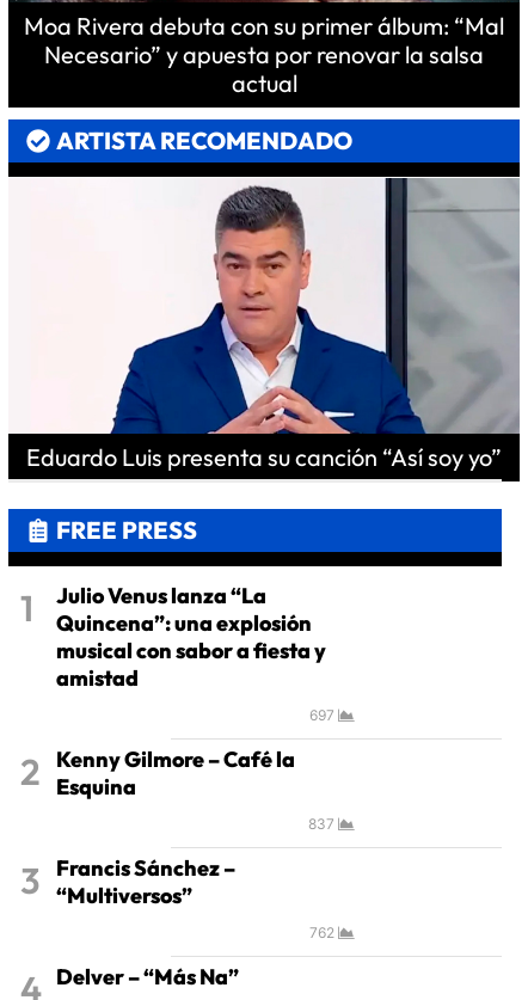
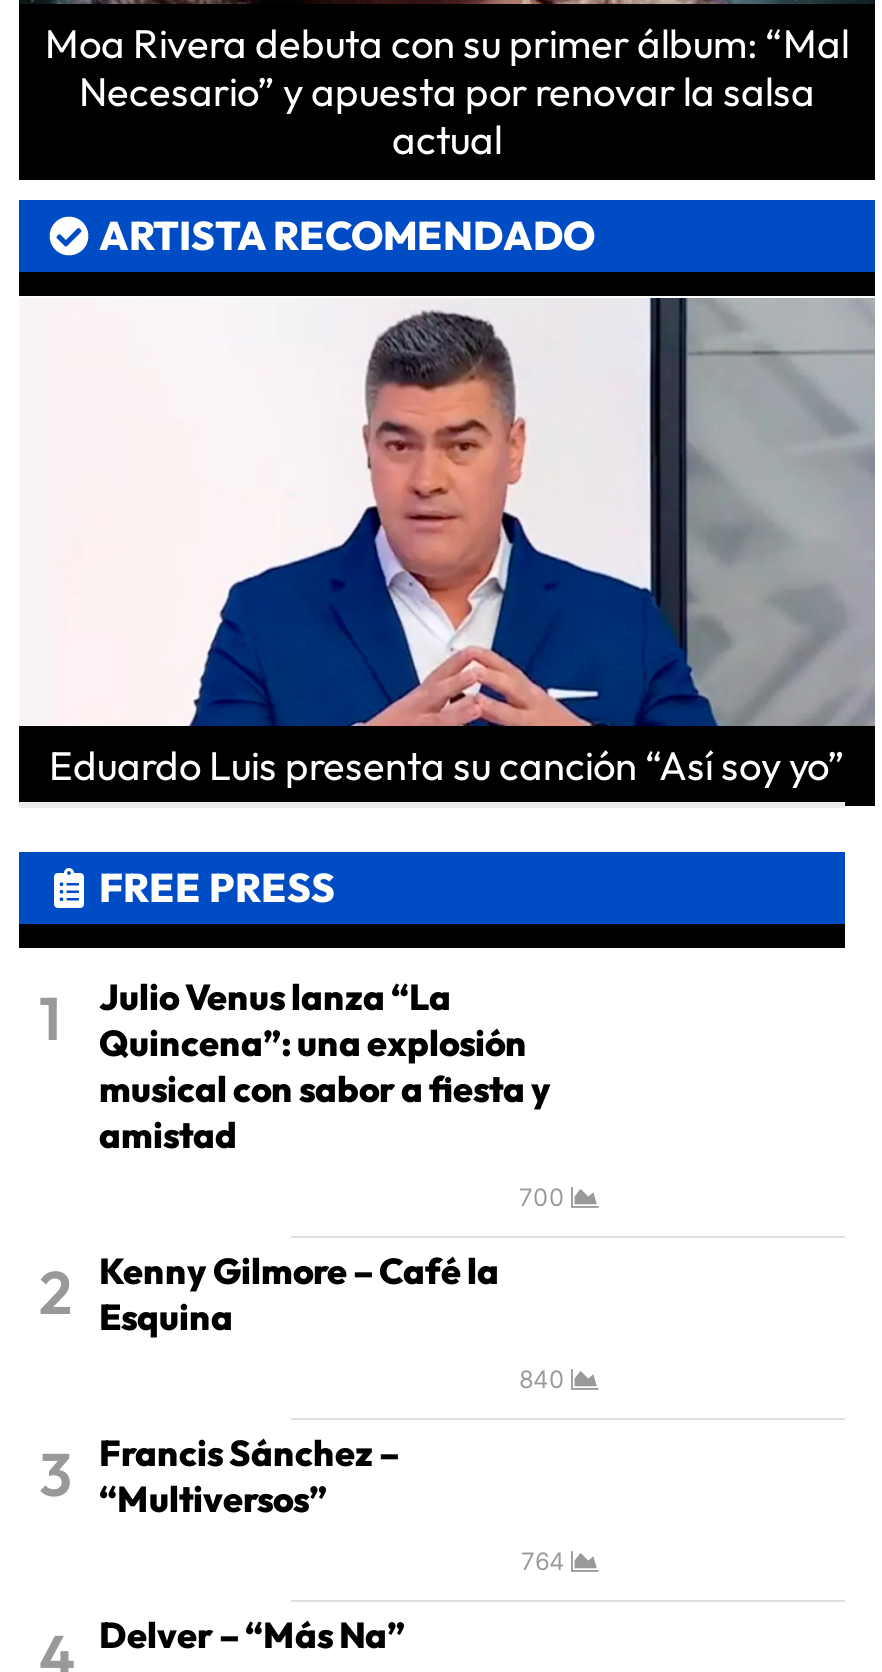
- 697
+ 700

- 837
+ 840

- 762
+ 764
